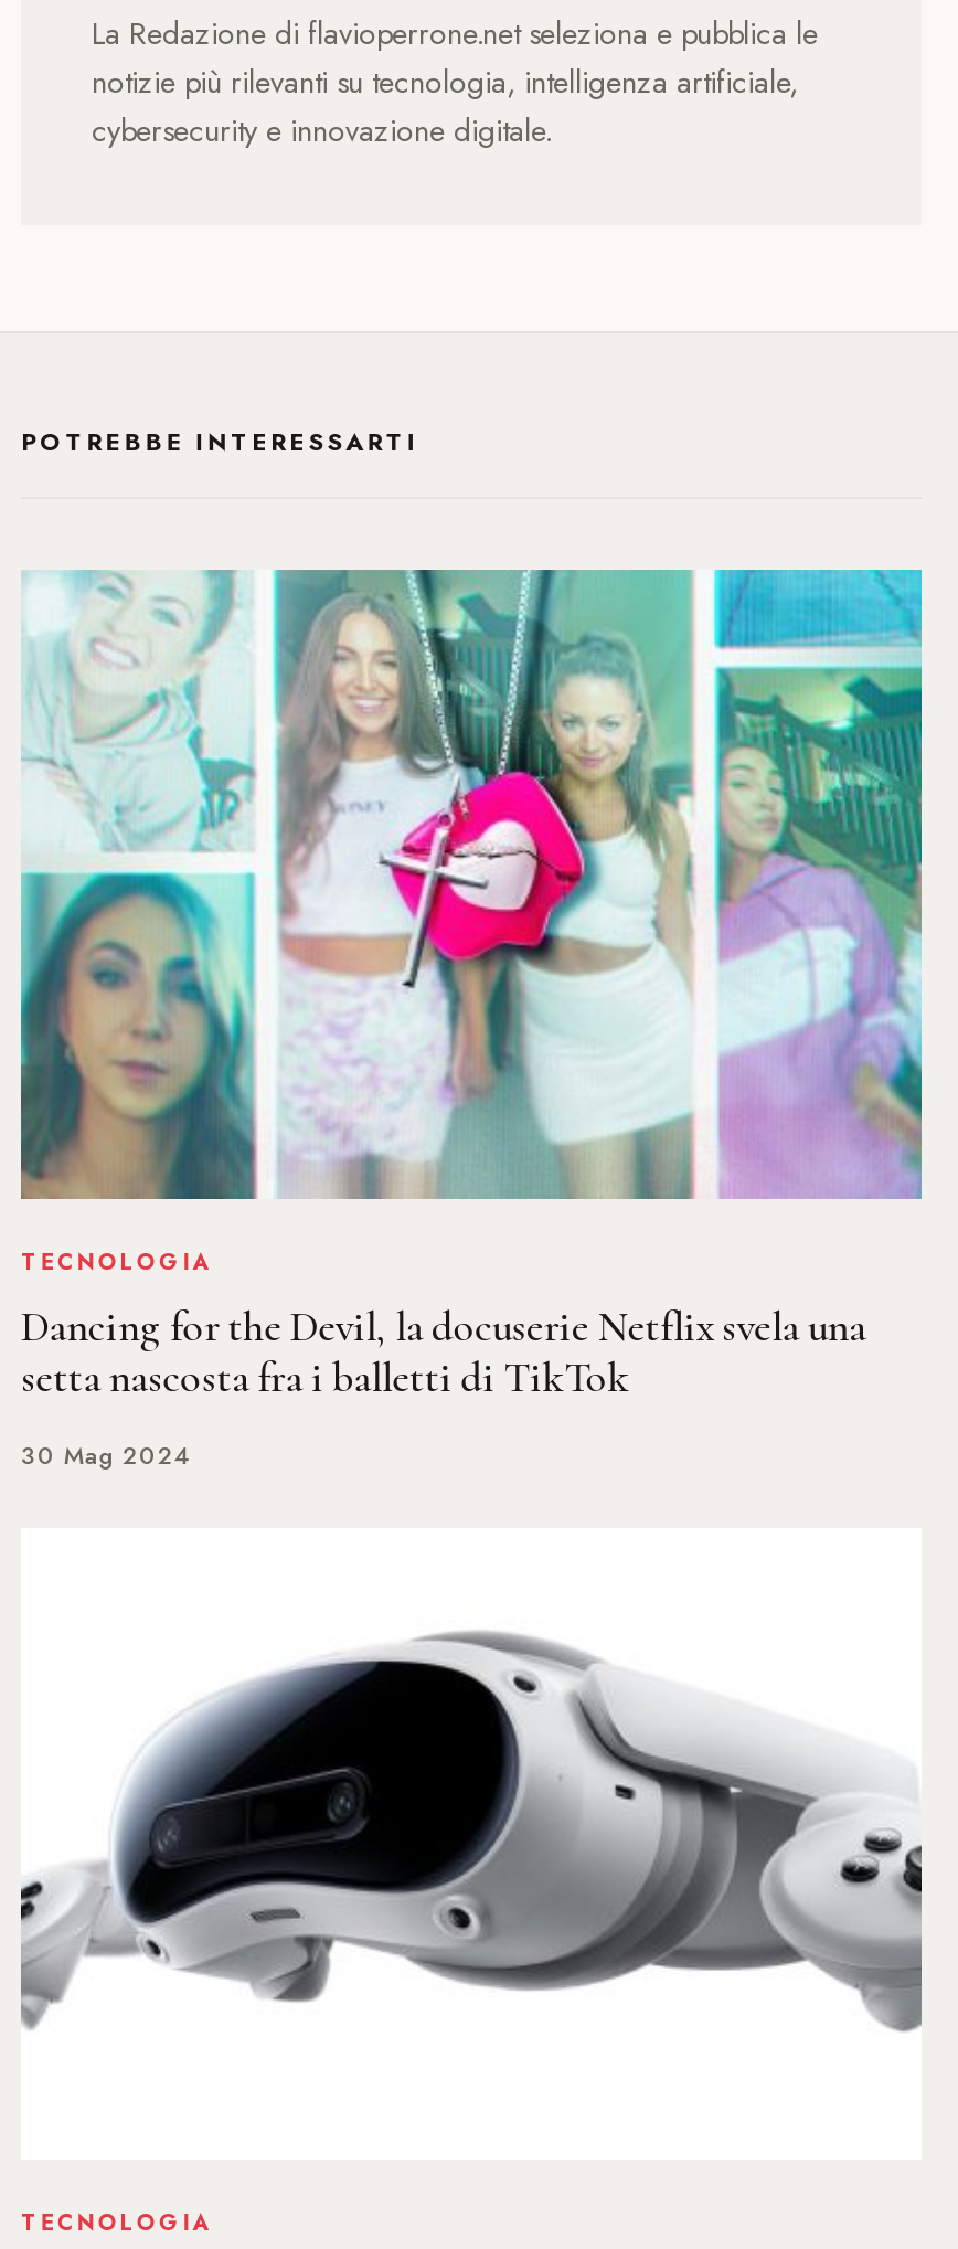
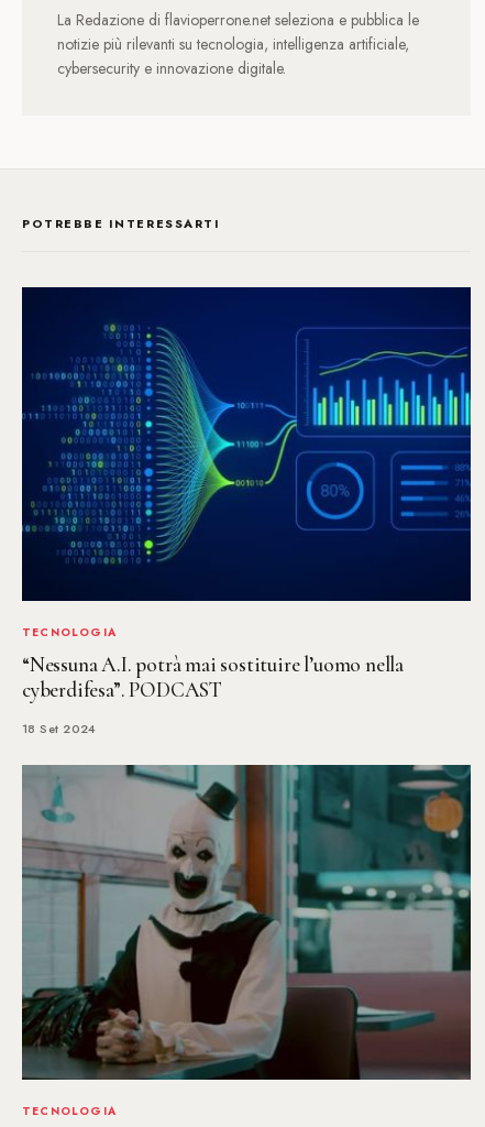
- [image]
+ [image]

- Dancing for the Devil, la docuserie Netflix svela una
- setta nascosta fra i balletti di TikTok
+ “Nessuna A.I. potrà mai sostituire l’uomo nella
+ cyberdifesa”. PODCAST

- 30 Mag 2024
+ 18 Set 2024

- [image]
+ [image]
